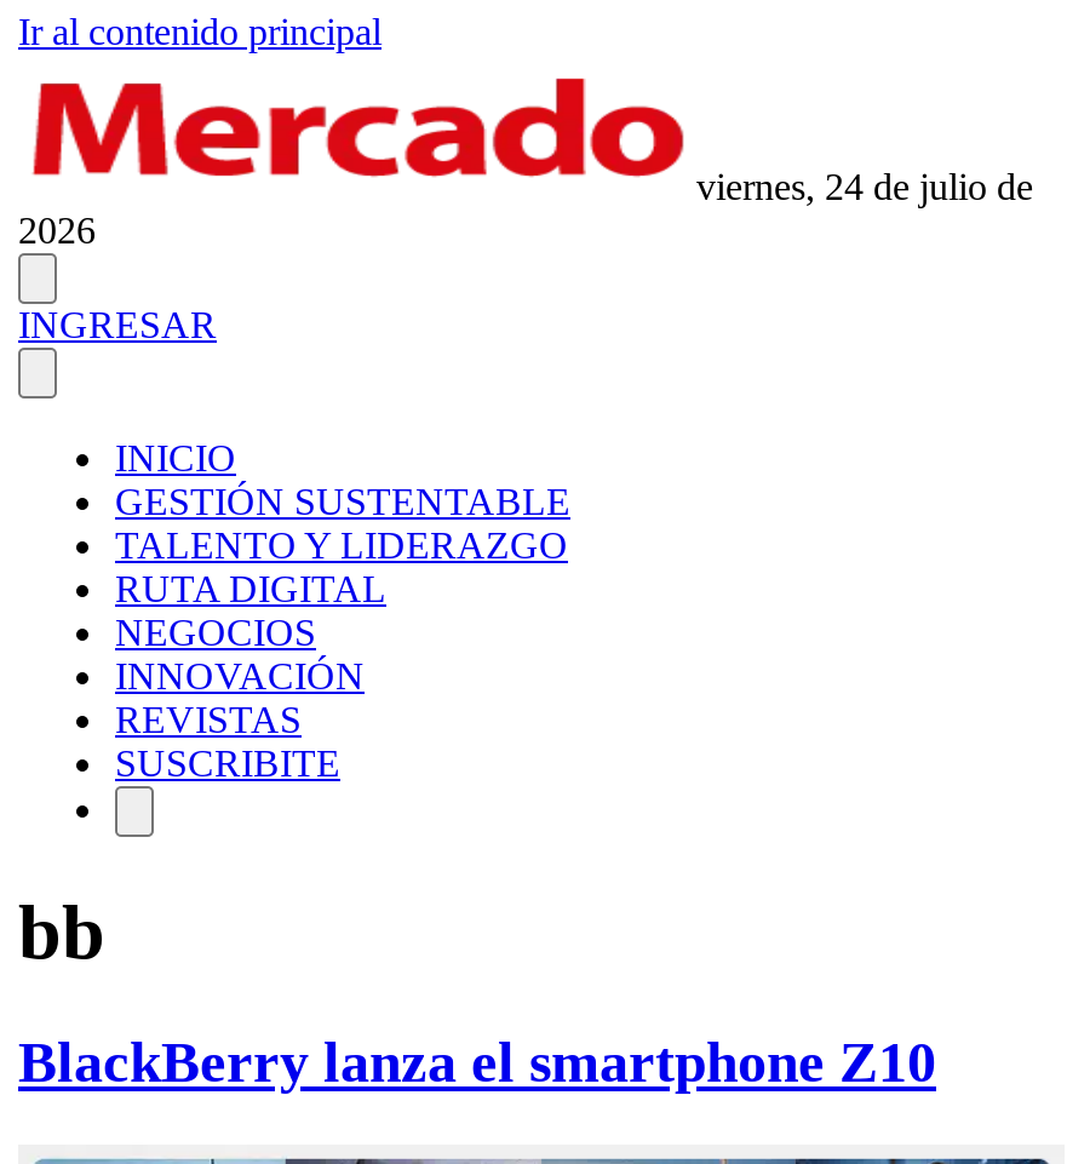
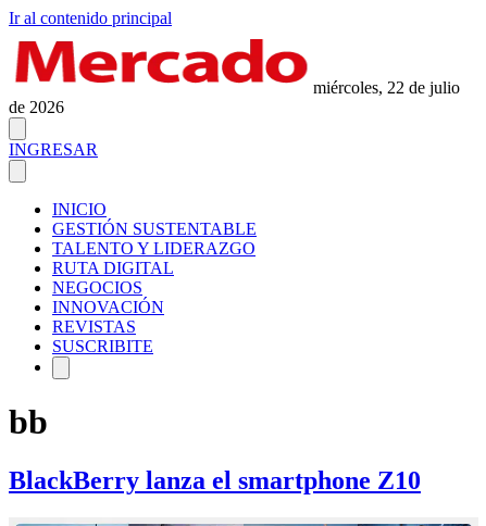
- viernes, 24 de julio de
- 2026
+ miércoles, 22 de julio
+ de 2026
